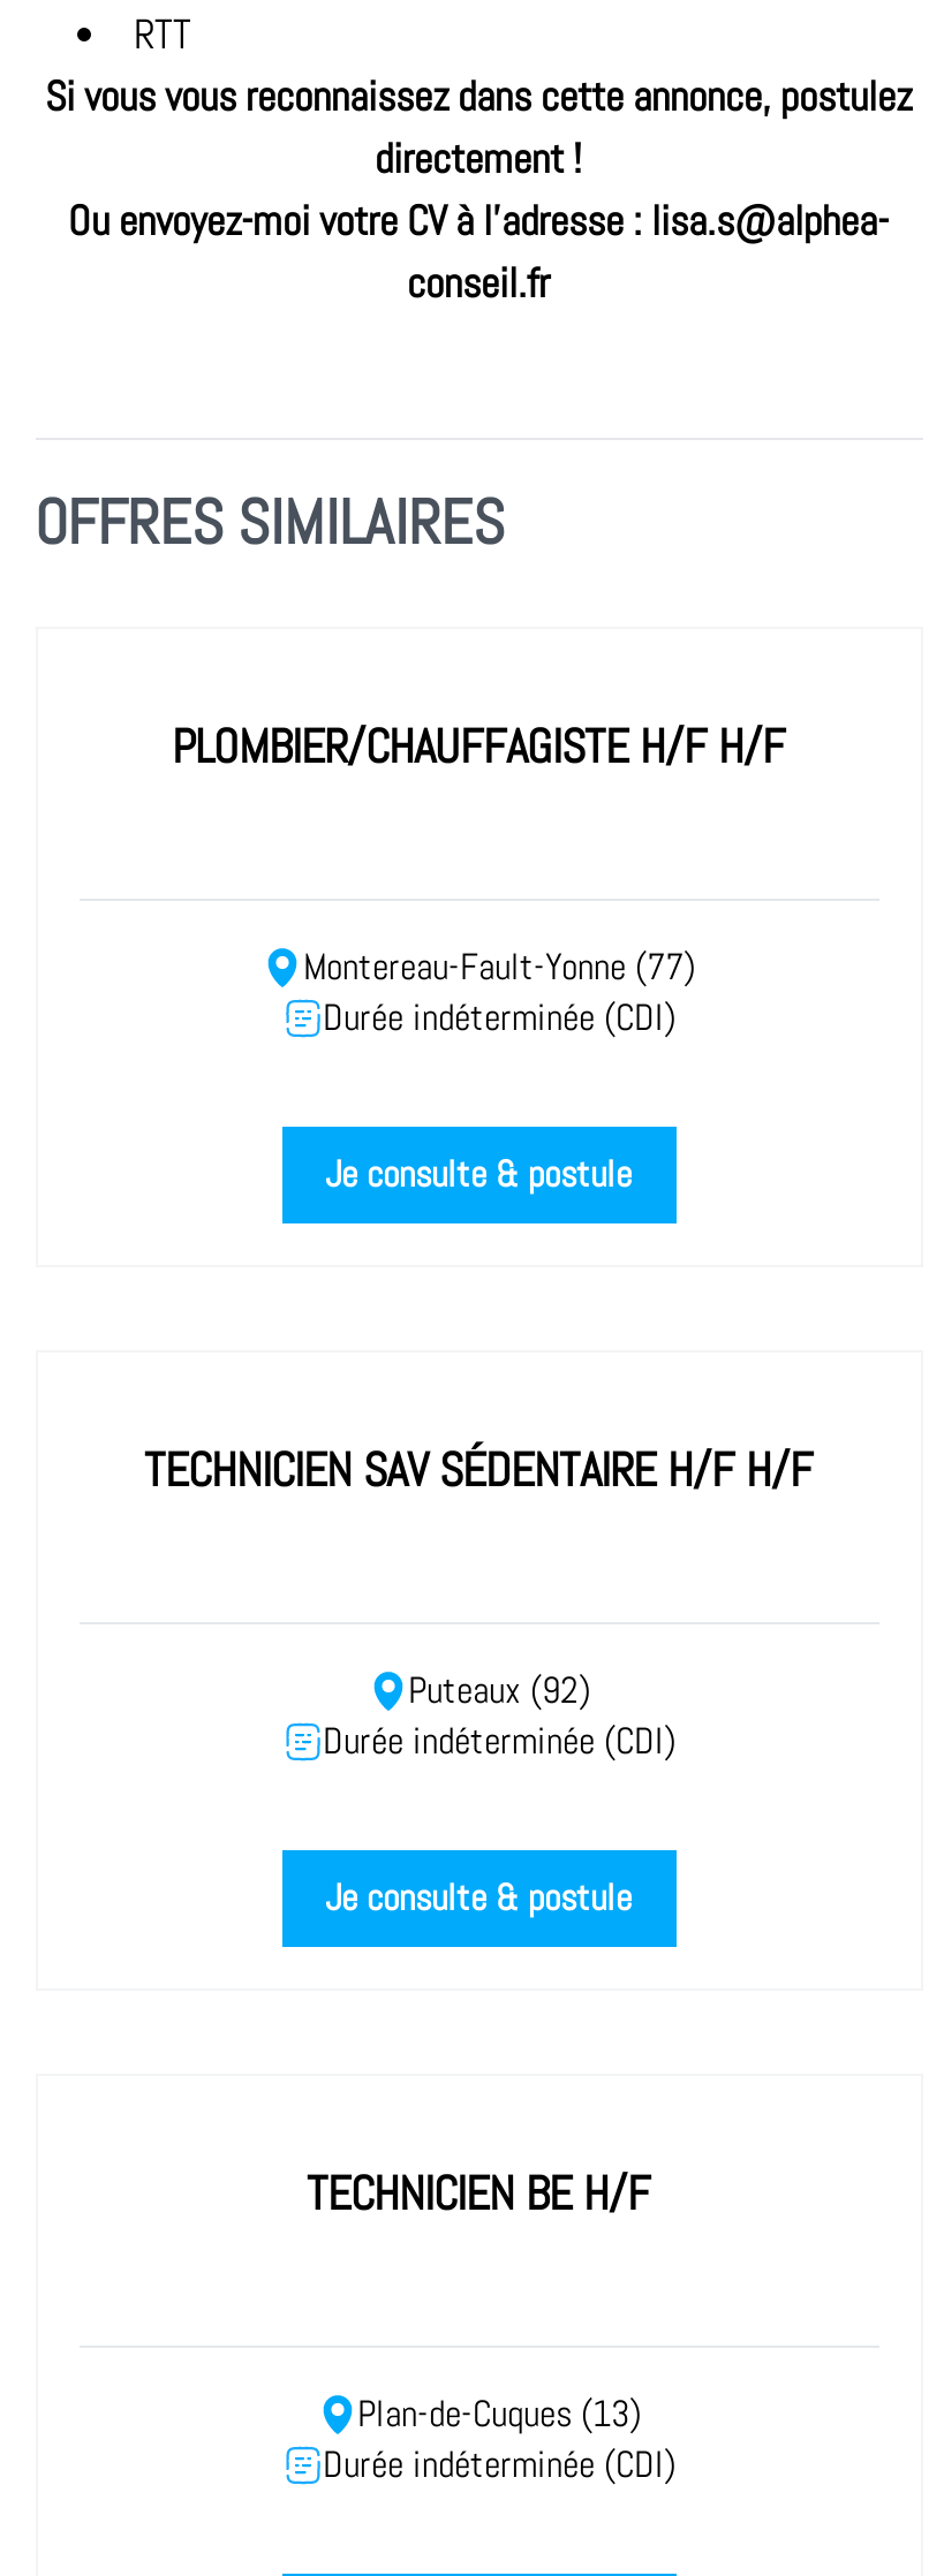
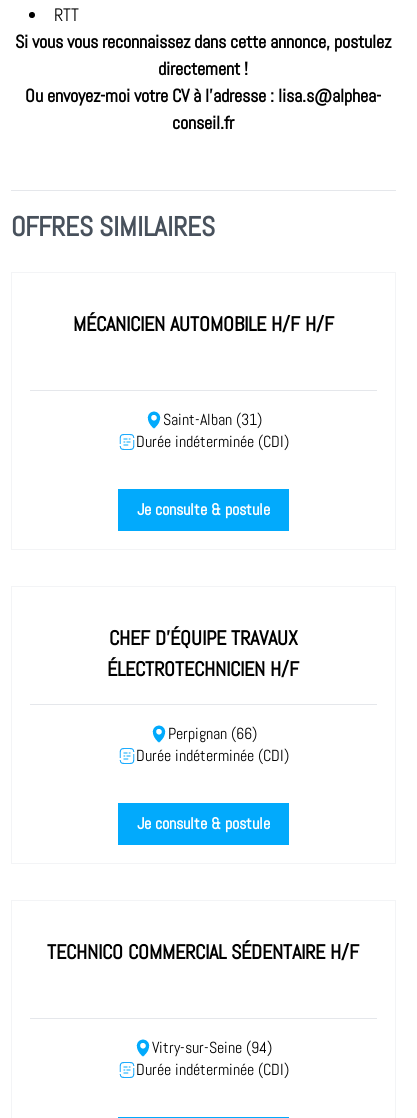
- PLOMBIER/CHAUFFAGISTE H/F H/F
+ MÉCANICIEN AUTOMOBILE H/F H/F

- Montereau-Fault-Yonne (77)
+ Saint-Alban (31)

- TECHNICIEN SAV SÉDENTAIRE H/F H/F
+ CHEF D'ÉQUIPE TRAVAUX
+ ÉLECTROTECHNICIEN H/F

- Puteaux (92)
+ Perpignan (66)

- TECHNICIEN BE H/F
+ TECHNICO COMMERCIAL SÉDENTAIRE H/F

- Plan-de-Cuques (13)
+ Vitry-sur-Seine (94)
